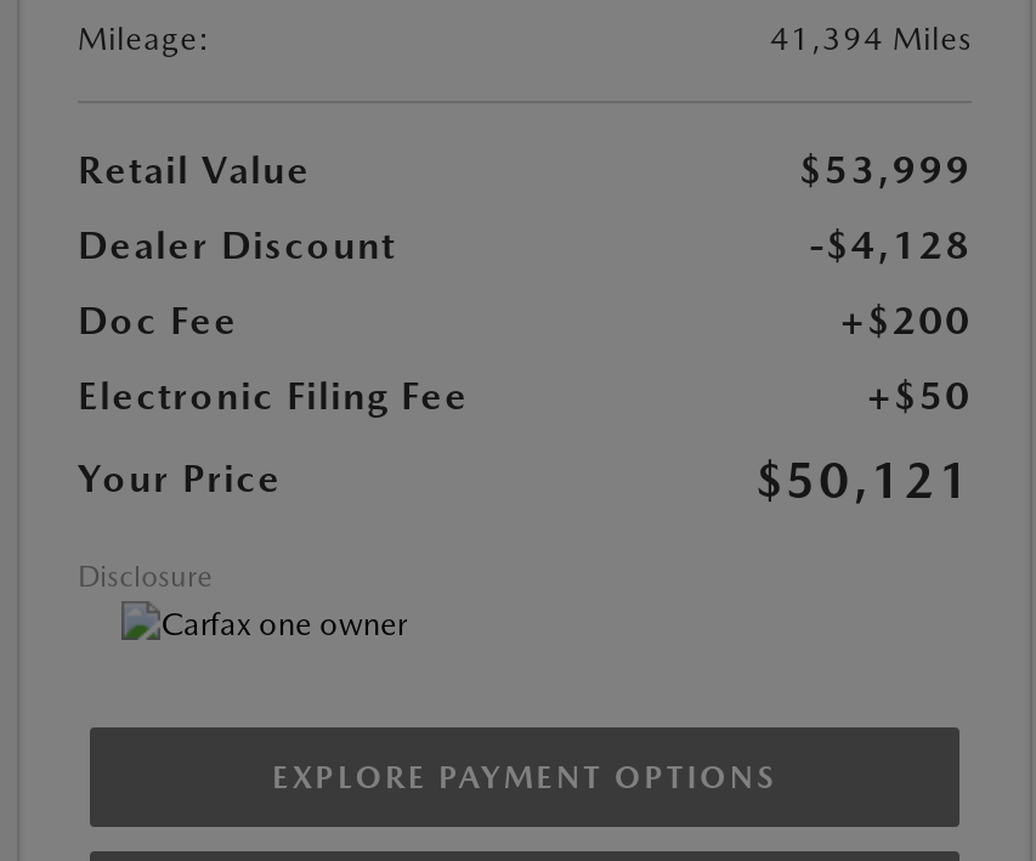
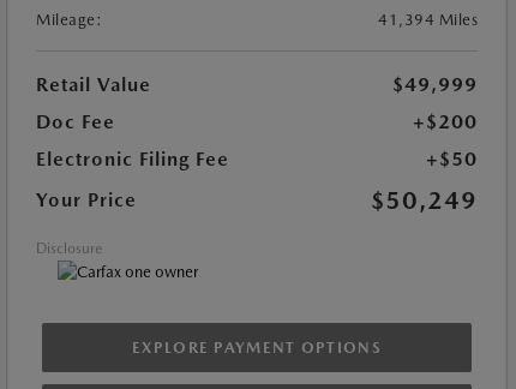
- $53,999
- Dealer Discount
- -$4,128
+ $49,999

- $50,121
+ $50,249
